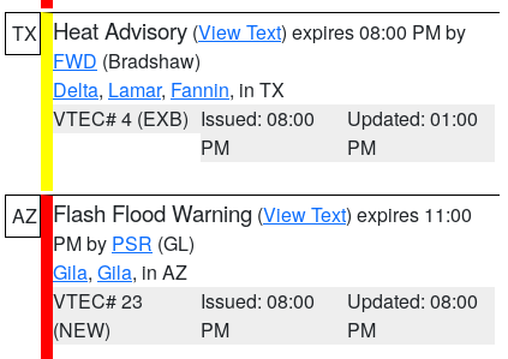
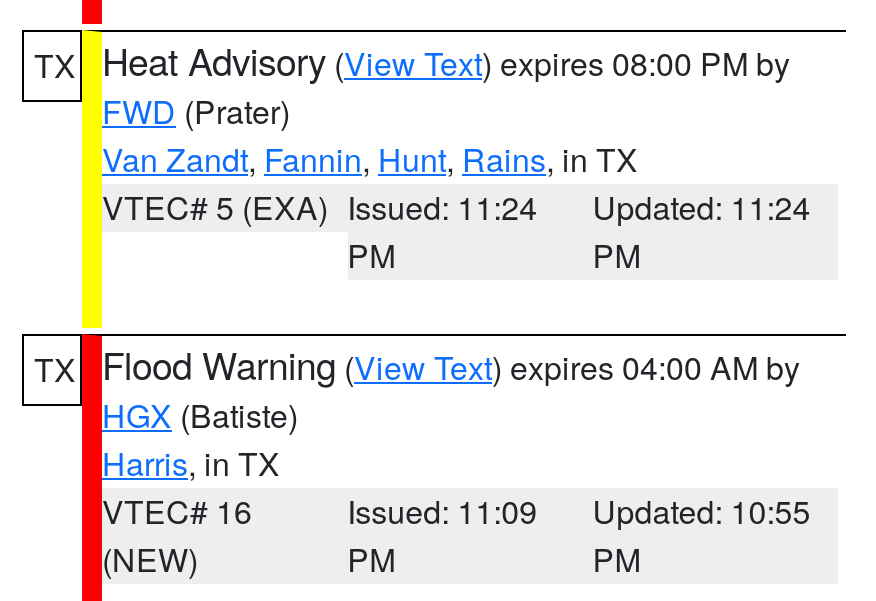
- FWD (Bradshaw)
- Delta, Lamar, Fannin, in TX
- VTEC# 4 (EXB) Issued: 08:00
+ FWD (Prater)
+ Van Zandt, Fannin, Hunt, Rains, in TX
+ VTEC# 5 (EXA) Issued: 11:24

- Updated: 01:00
+ Updated: 11:24

- AZ Flash Flood Warning (View Text) expires 11:00
- PM by PSR (GL)
- Gila, Gila, in AZ
- VTEC# 23
+ TX Flood Warning (View Text) expires 04:00 AM by
+ HGX (Batiste)
+ Harris, in TX
+ VTEC# 16

- Issued: 08:00
+ Issued: 11:09

- Updated: 08:00
+ Updated: 10:55
